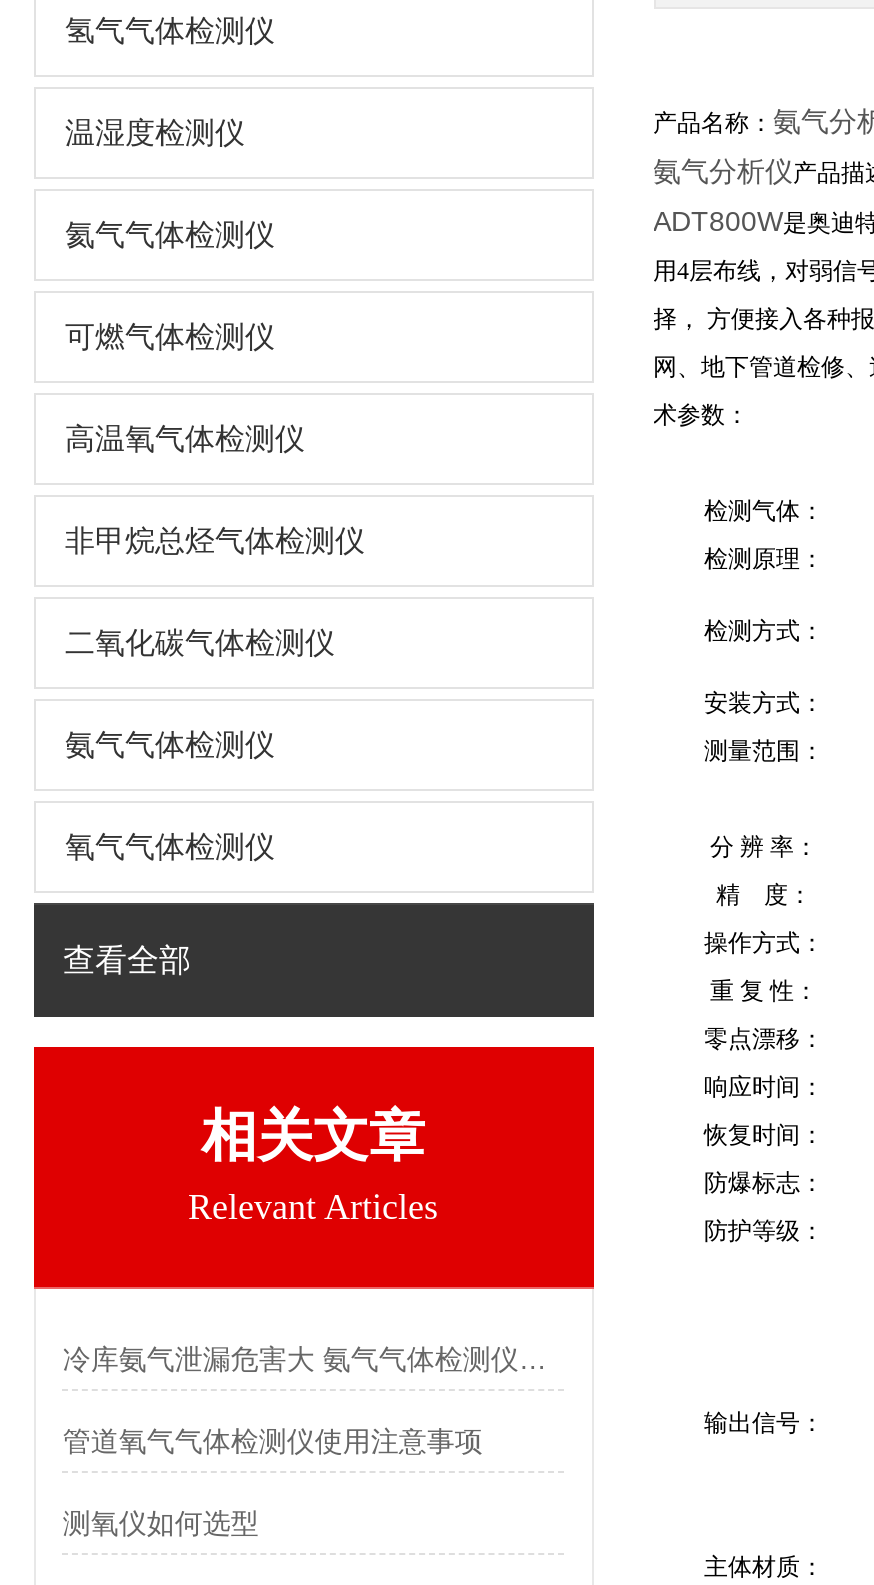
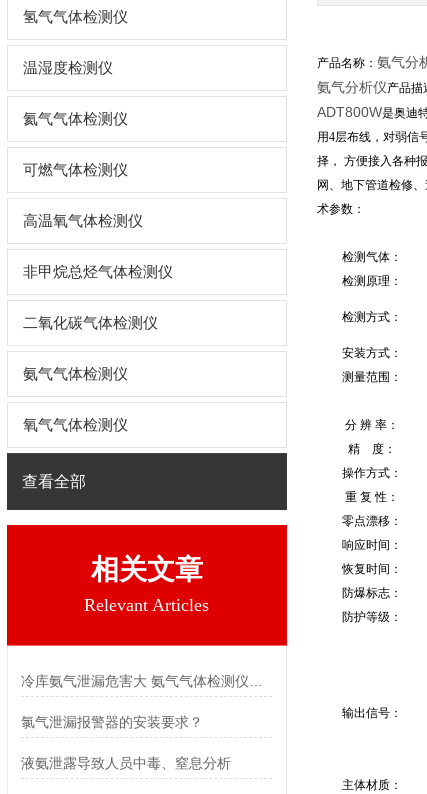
- 管道氧气气体检测仪使用注意事项
+ 氯气泄漏报警器的安装要求？

- 测氧仪如何选型
+ 液氨泄露导致人员中毒、窒息分析
